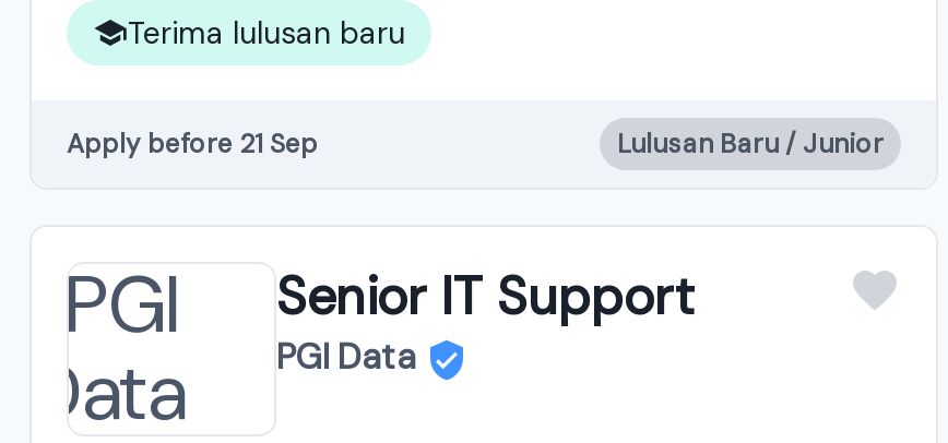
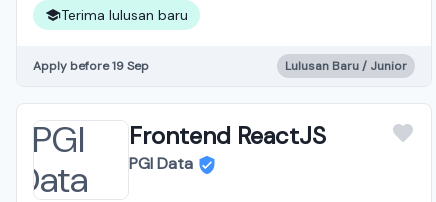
- Apply before 21 Sep
+ Apply before 19 Sep

- Senior IT Support
+ Frontend ReactJS
